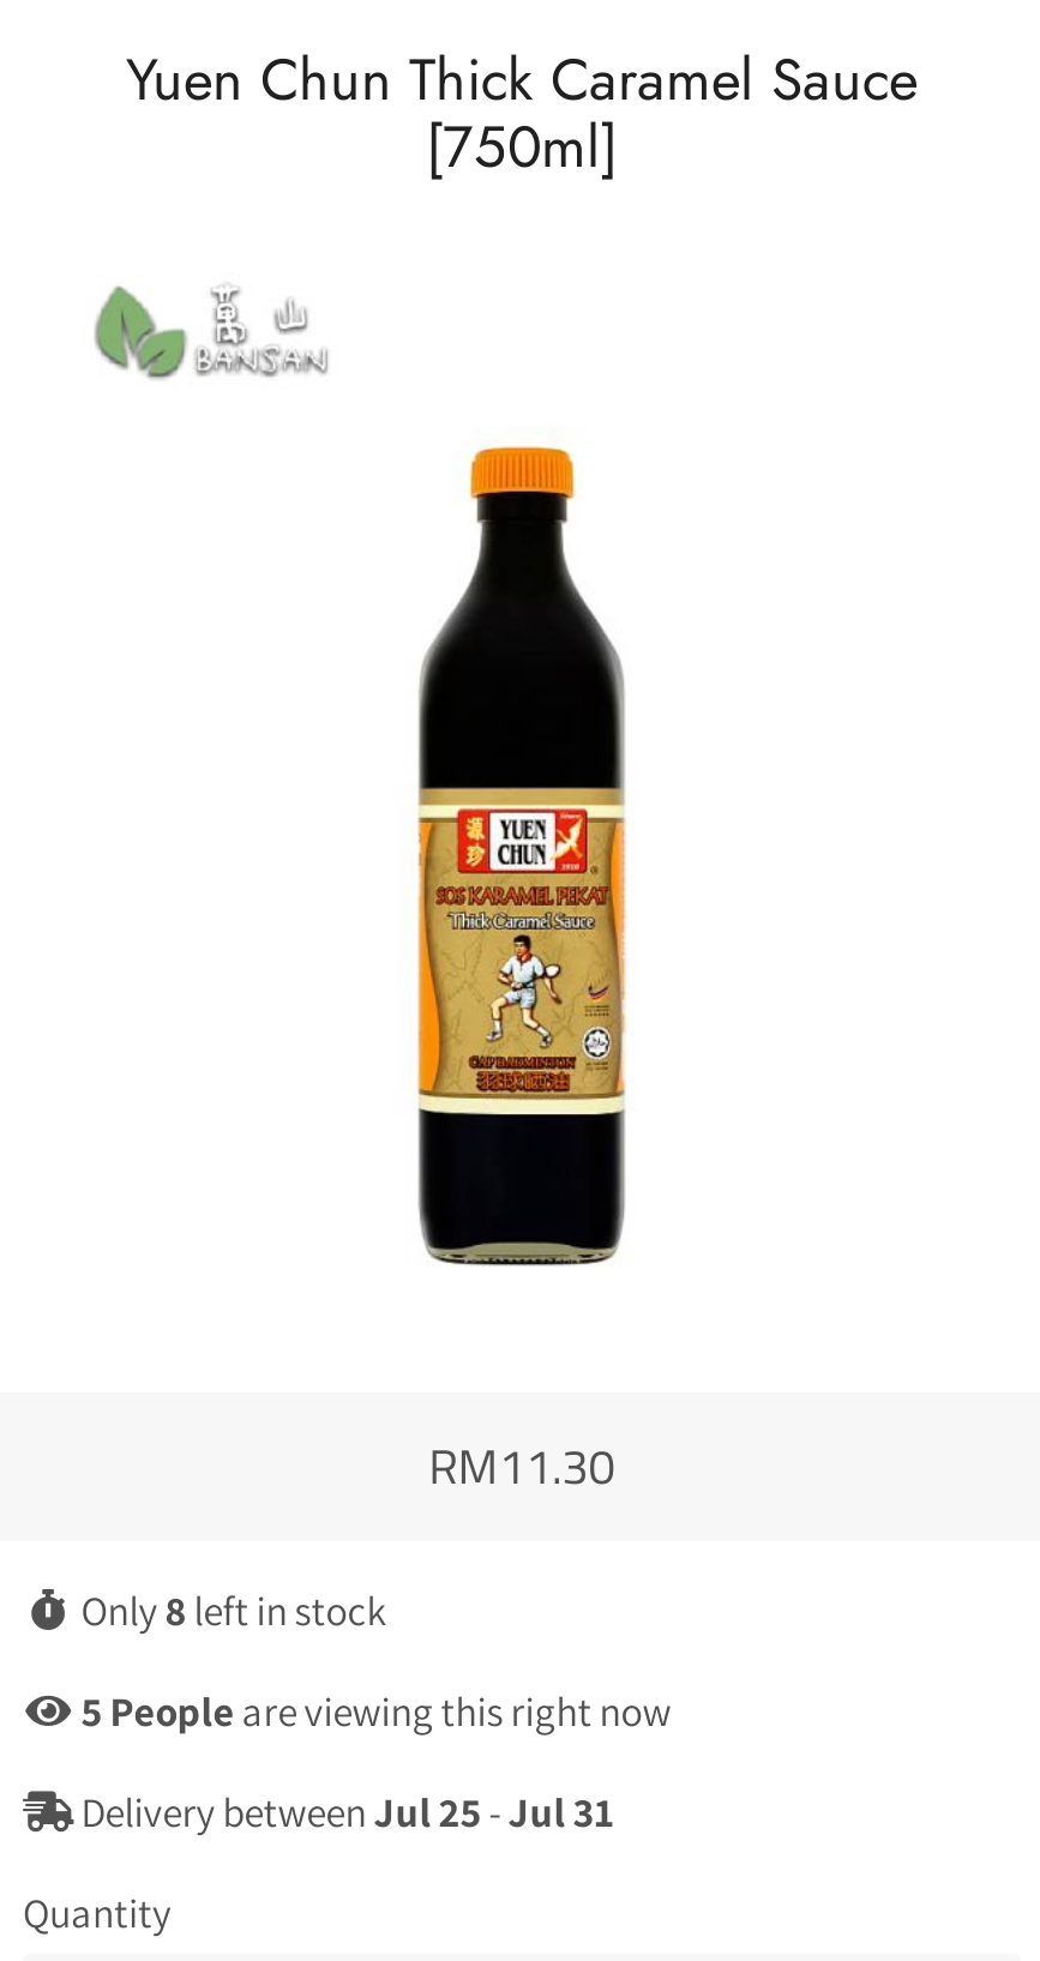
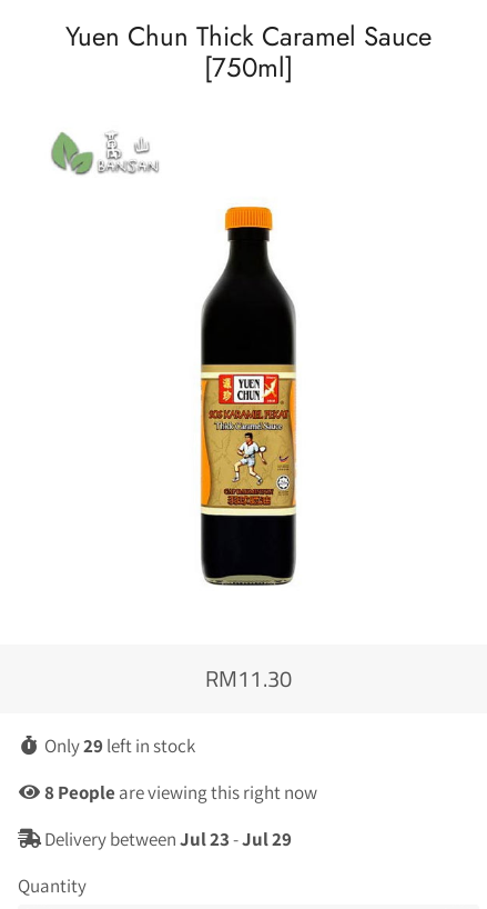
- Only 8 left in stock
+ Only 29 left in stock

- 5 People are viewing this right now
+ 8 People are viewing this right now

- Delivery between Jul 25 - Jul 31
+ Delivery between Jul 23 - Jul 29
